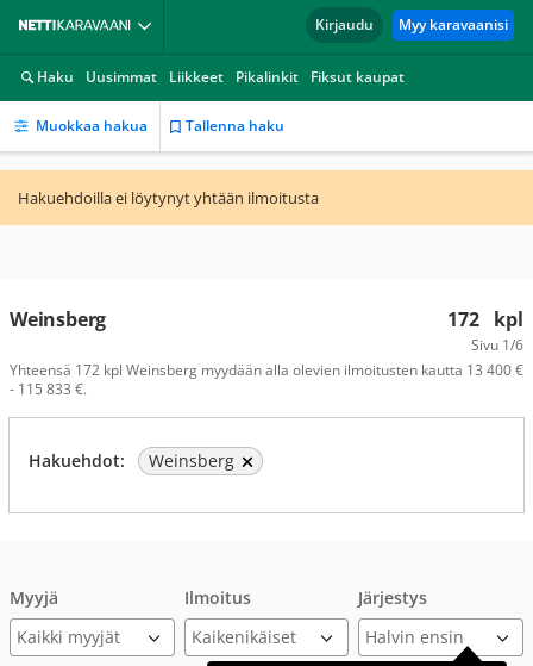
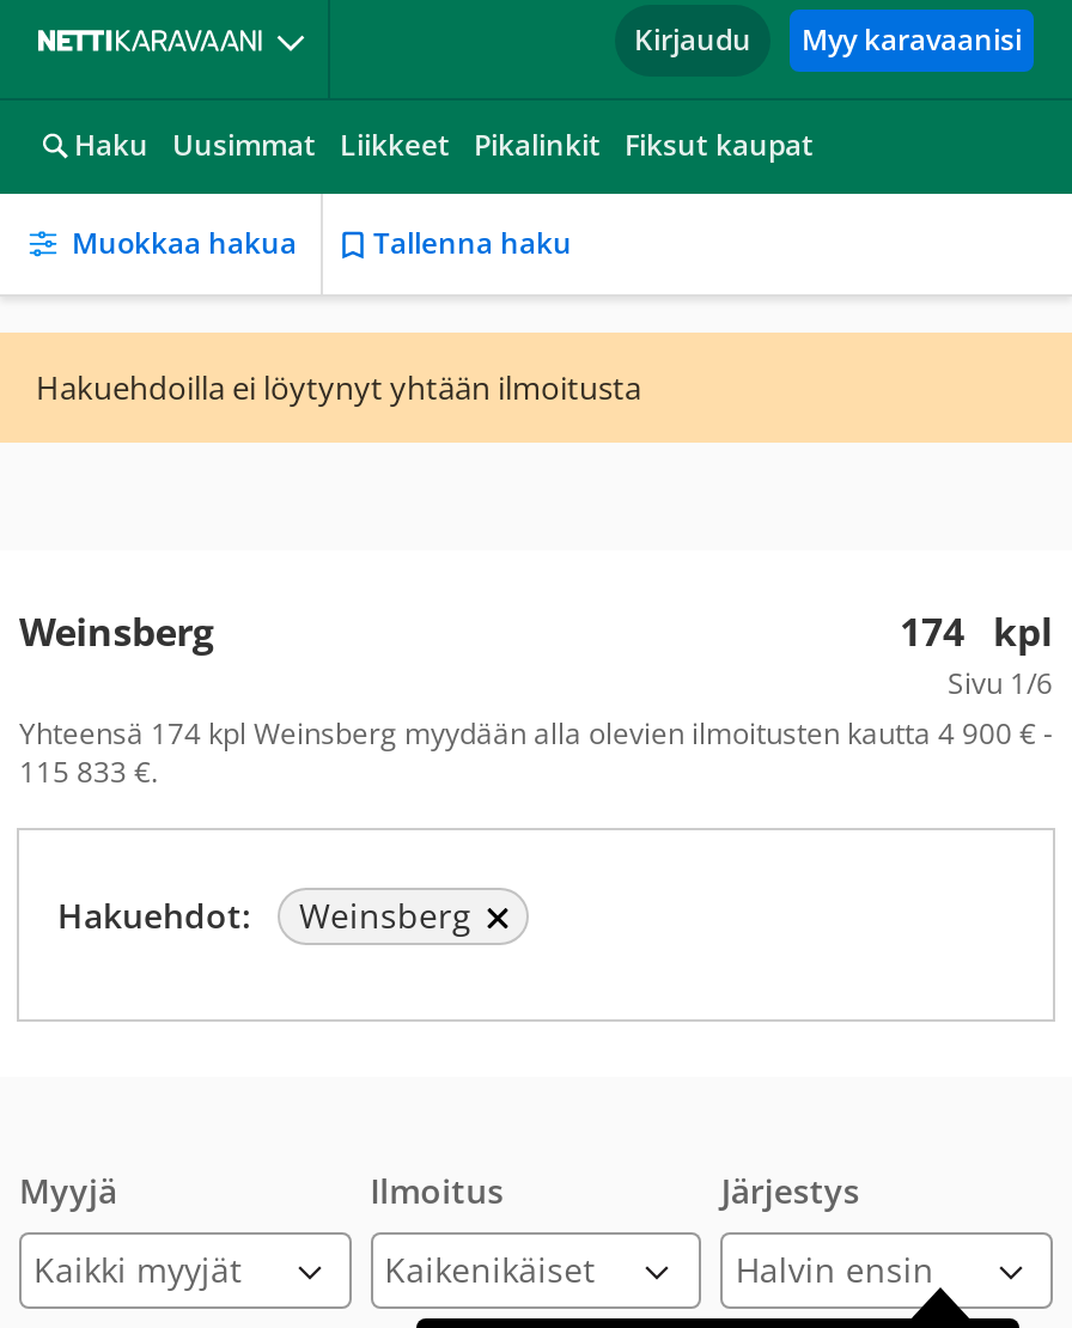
- 172 kpl
+ 174 kpl

- Yhteensä 172 kpl Weinsberg myydään alla olevien ilmoitusten kautta 13 400 €
- - 115 833 €.
+ Yhteensä 174 kpl Weinsberg myydään alla olevien ilmoitusten kautta 4 900 € -
+ 115 833 €.
